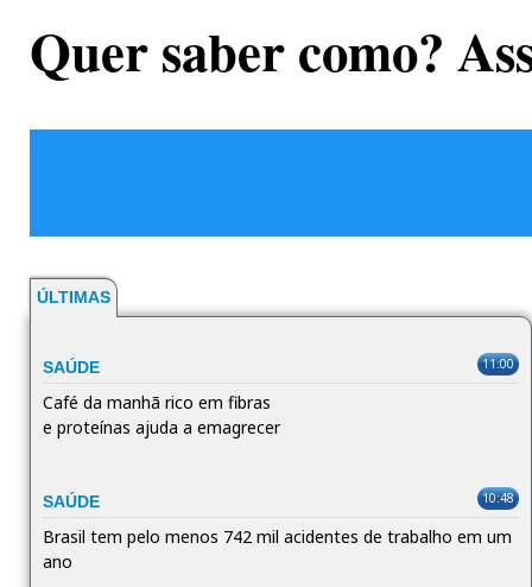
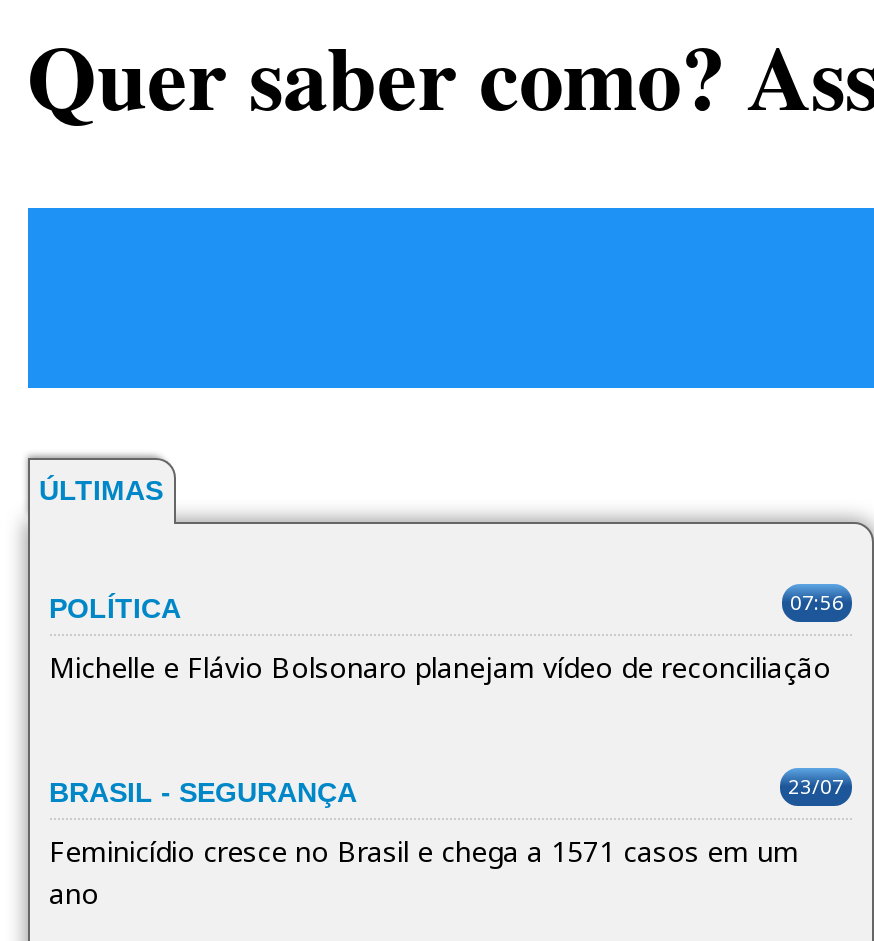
- SAÚDE
- 11:00
+ POLÍTICA
+ 07:56

- Café da manhã rico em fibras
- e proteínas ajuda a emagrecer
+ Michelle e Flávio Bolsonaro planejam vídeo de reconciliação

- SAÚDE
- 10:48
+ BRASIL - SEGURANÇA
+ 23/07

- Brasil tem pelo menos 742 mil acidentes de trabalho em um
+ Feminicídio cresce no Brasil e chega a 1571 casos em um
